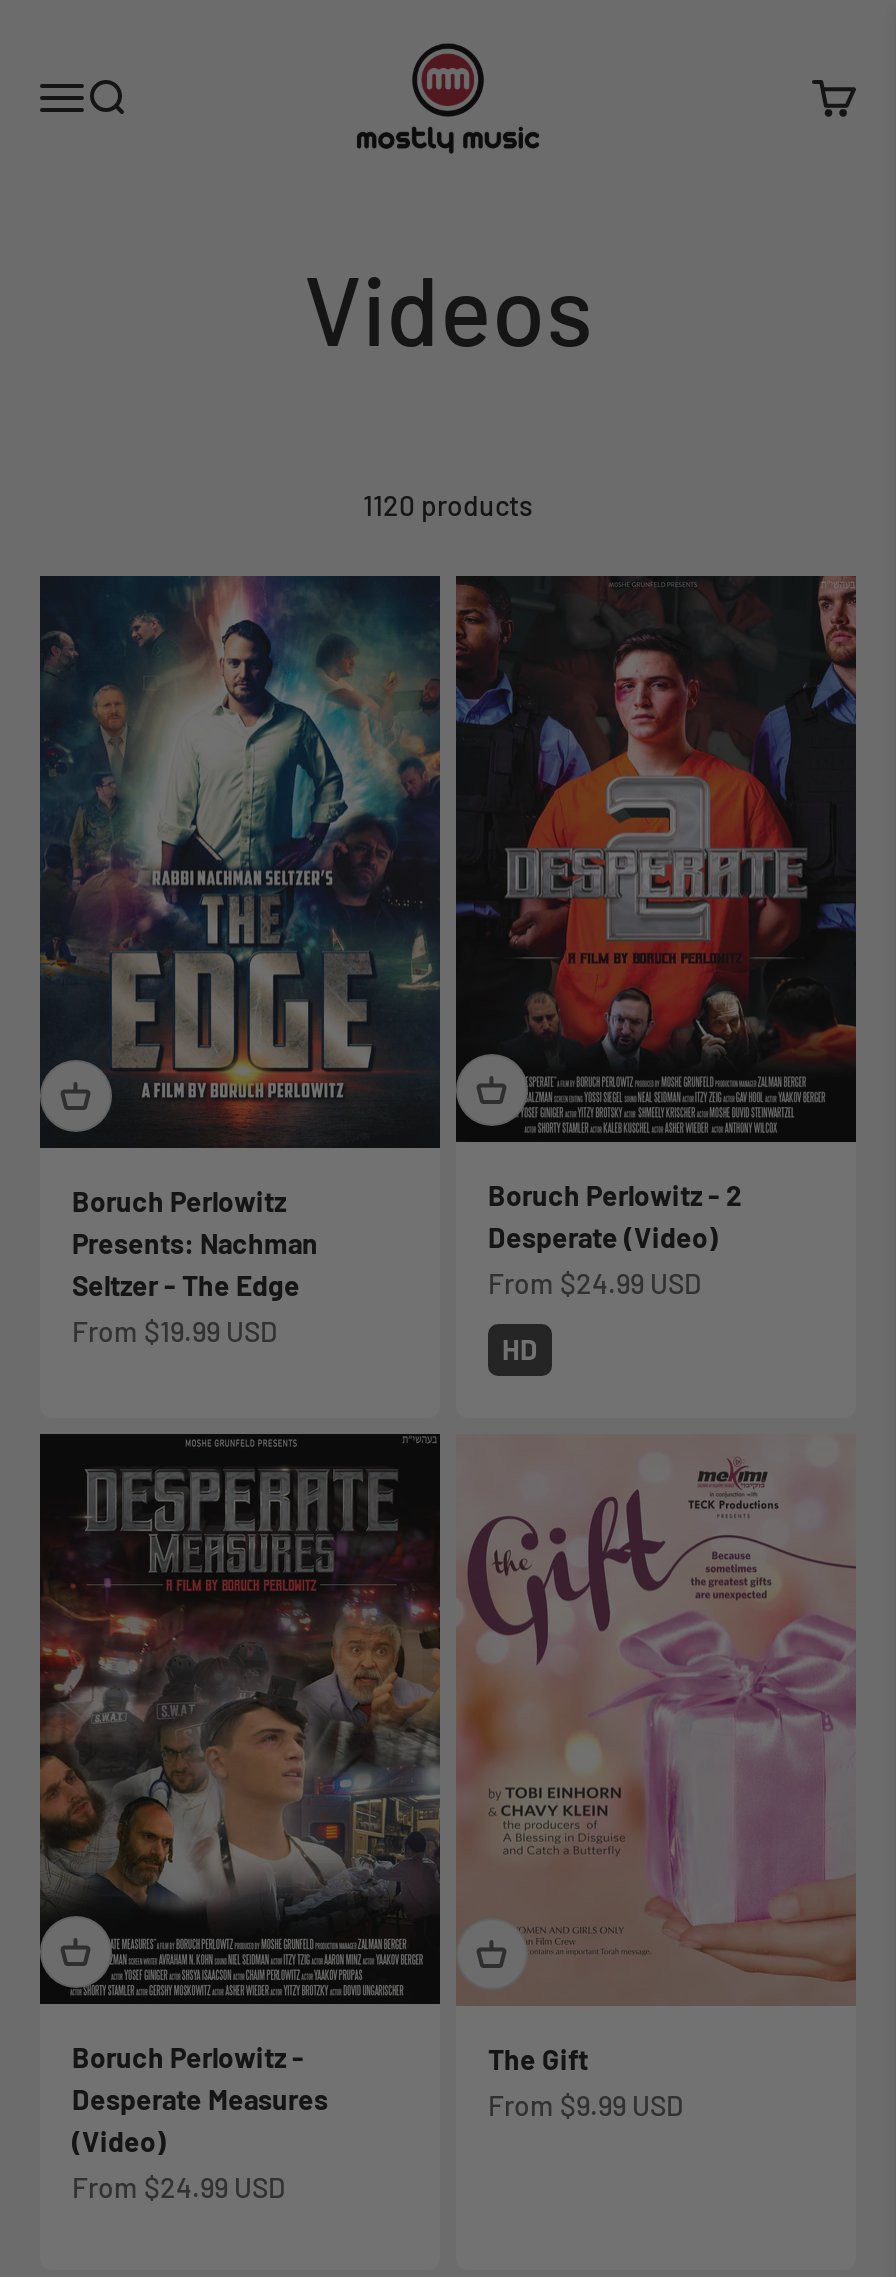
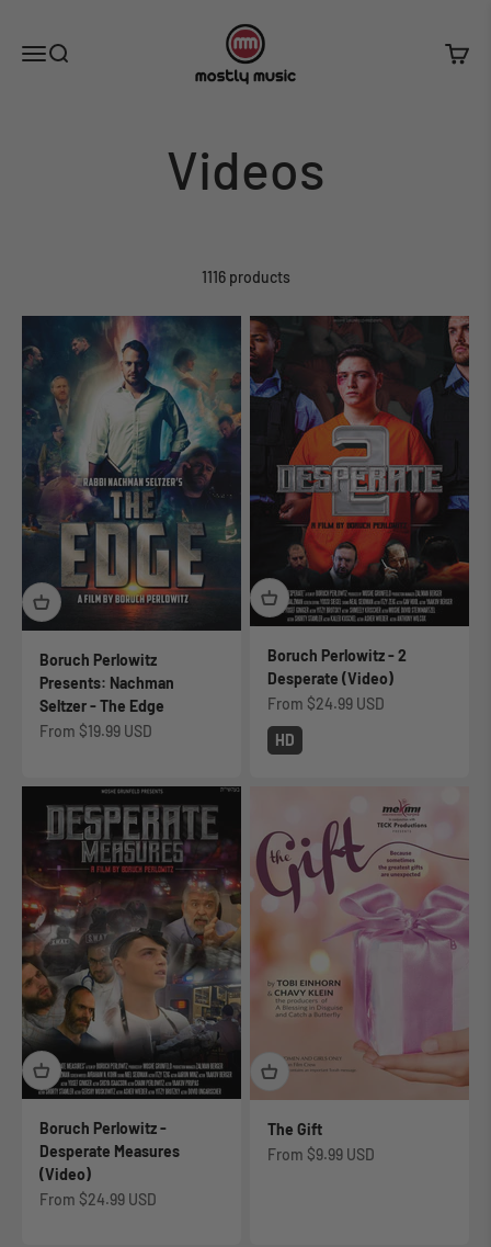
- 1120 products
+ 1116 products
